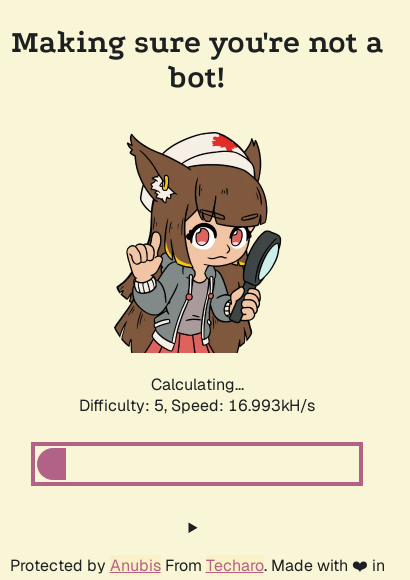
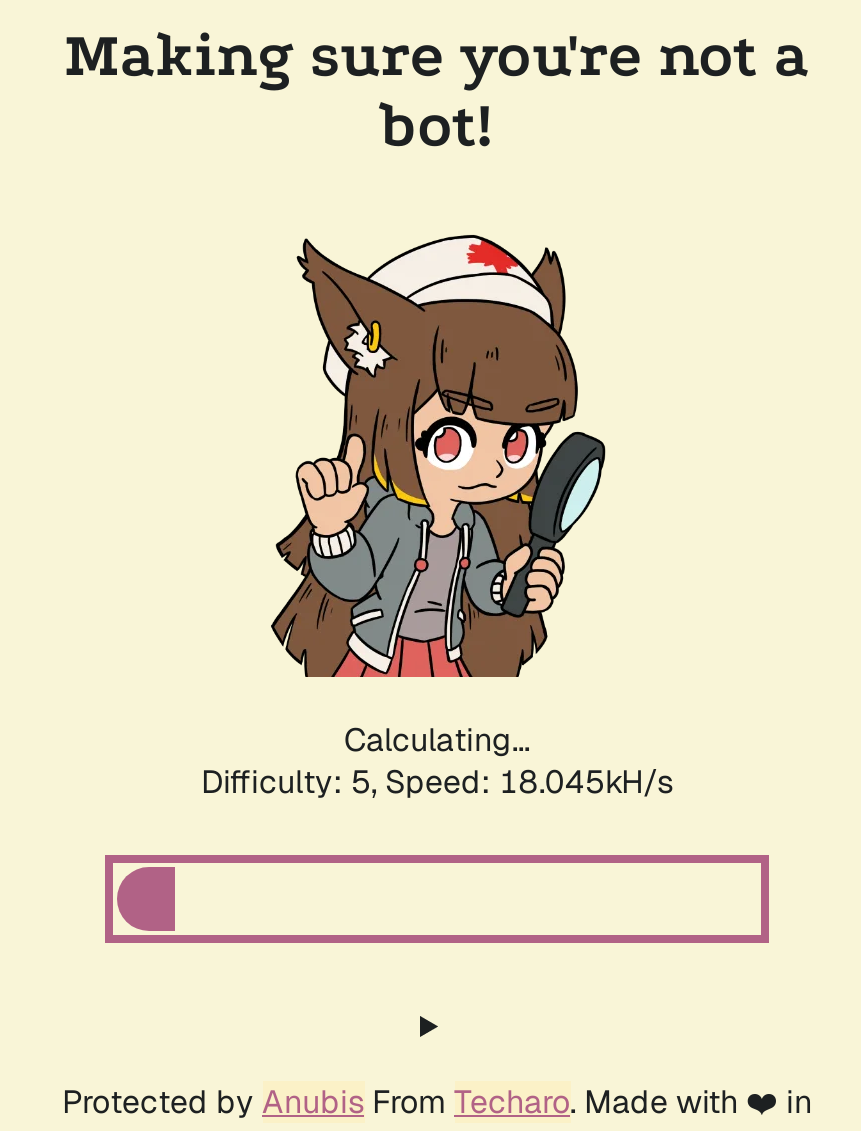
- Difficulty: 5, Speed: 16.993kH/s
+ Difficulty: 5, Speed: 18.045kH/s
